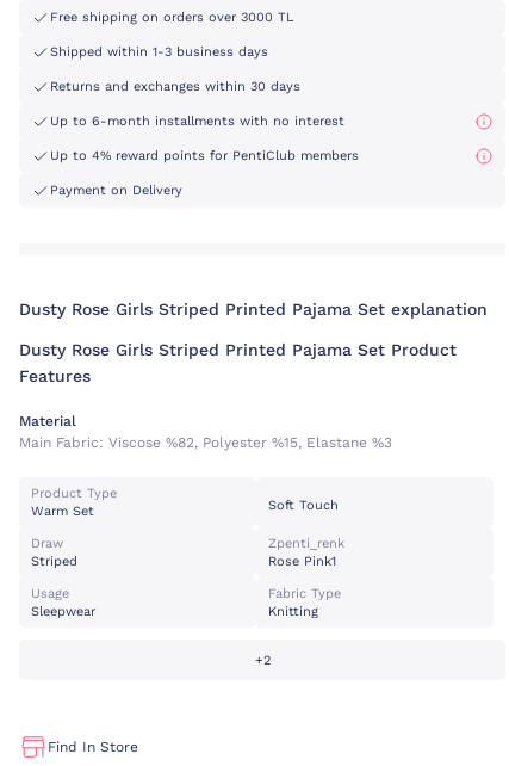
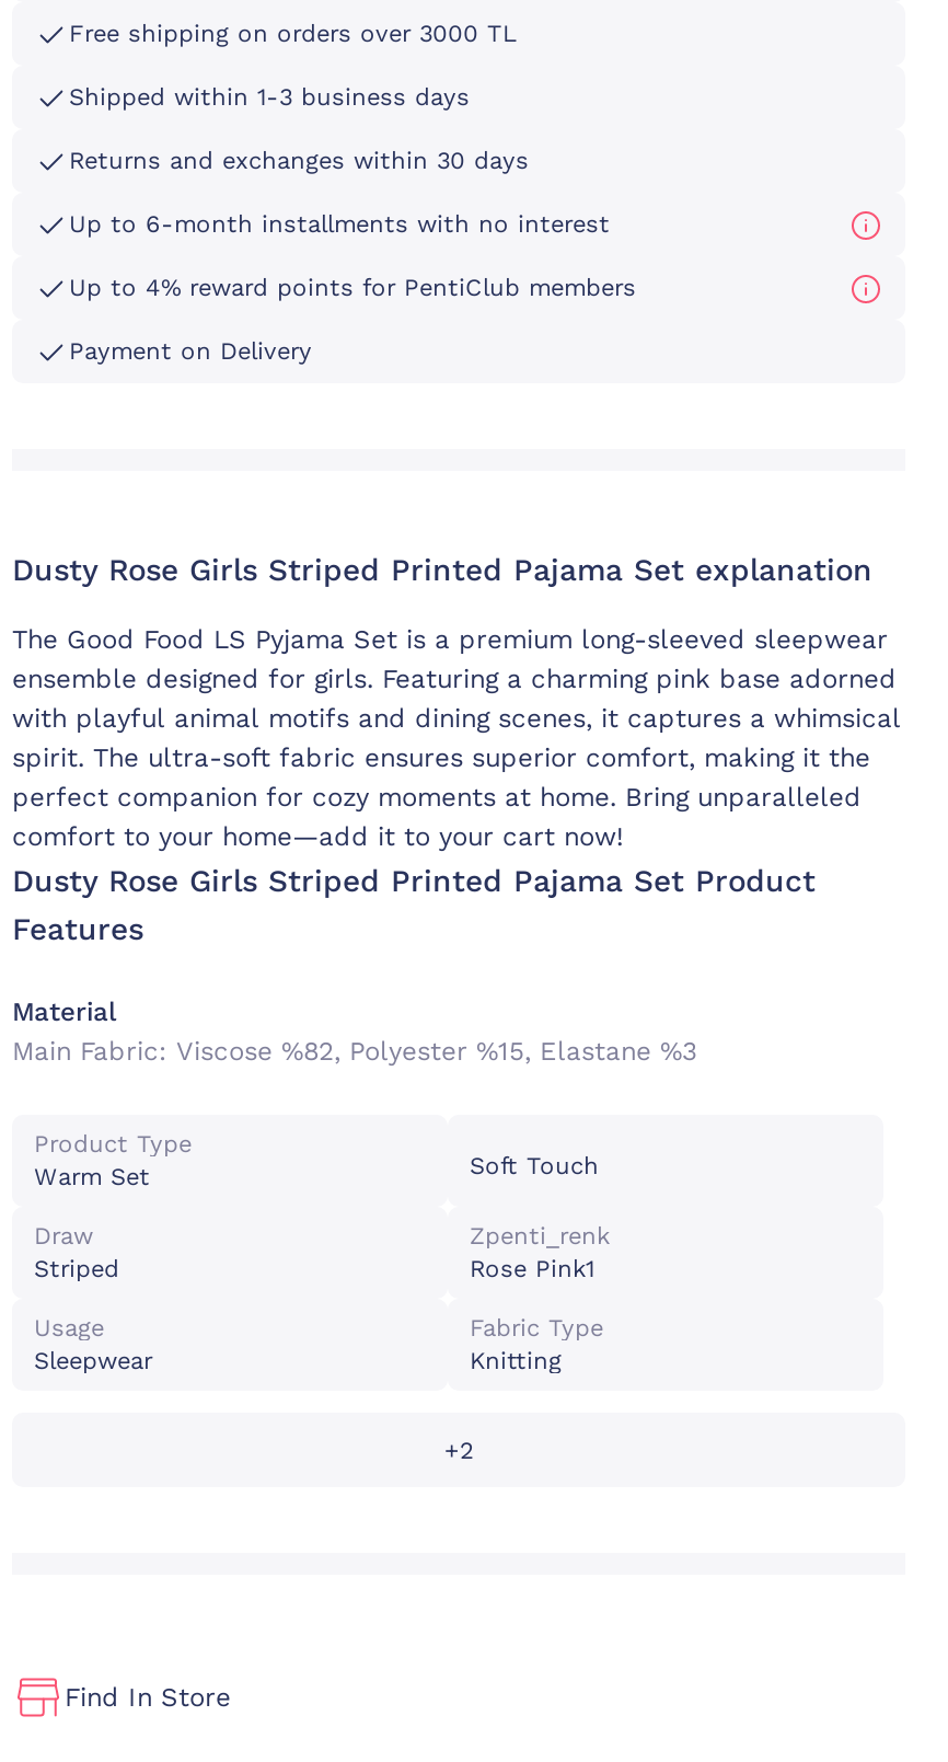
+ The Good Food LS Pyjama Set is a premium long-sleeved sleepwear
+ ensemble designed for girls. Featuring a charming pink base adorned
+ with playful animal motifs and dining scenes, it captures a whimsical
+ spirit. The ultra-soft fabric ensures superior comfort, making it the
+ perfect companion for cozy moments at home. Bring unparalleled
+ comfort to your home—add it to your cart now!
